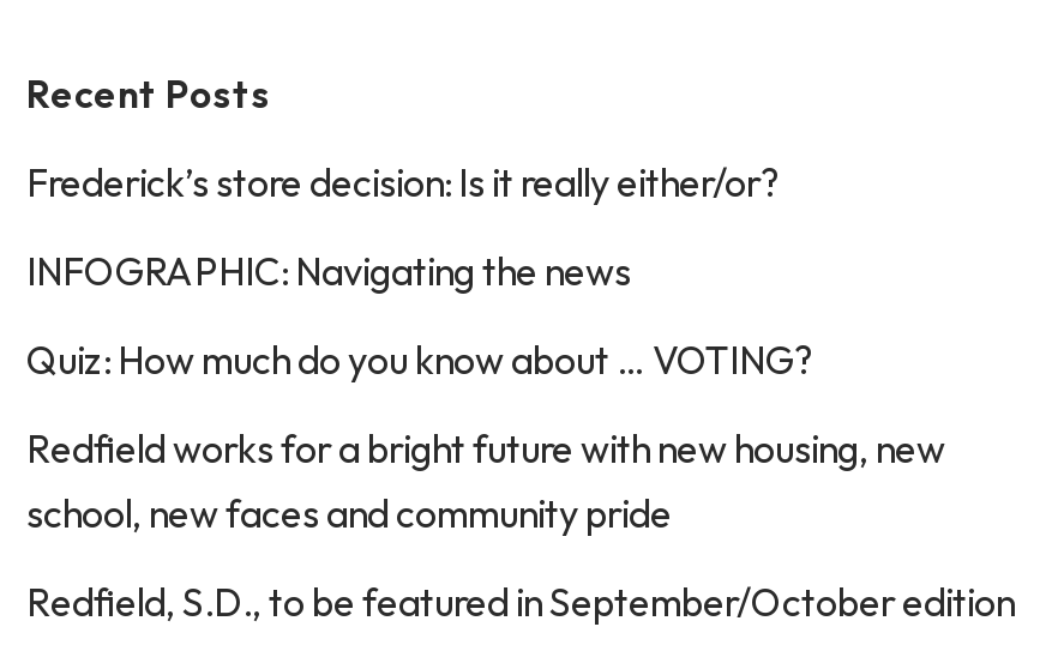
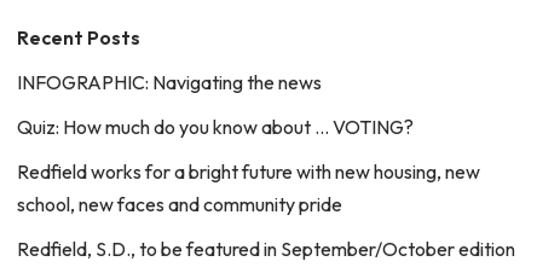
- Frederick’s store decision: Is it really either/or?
